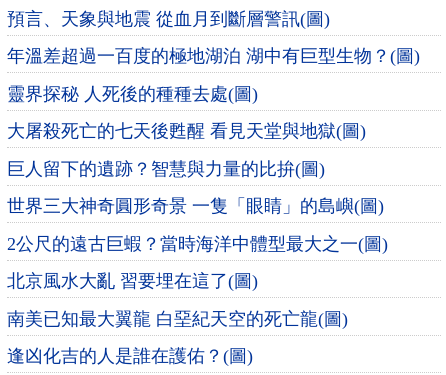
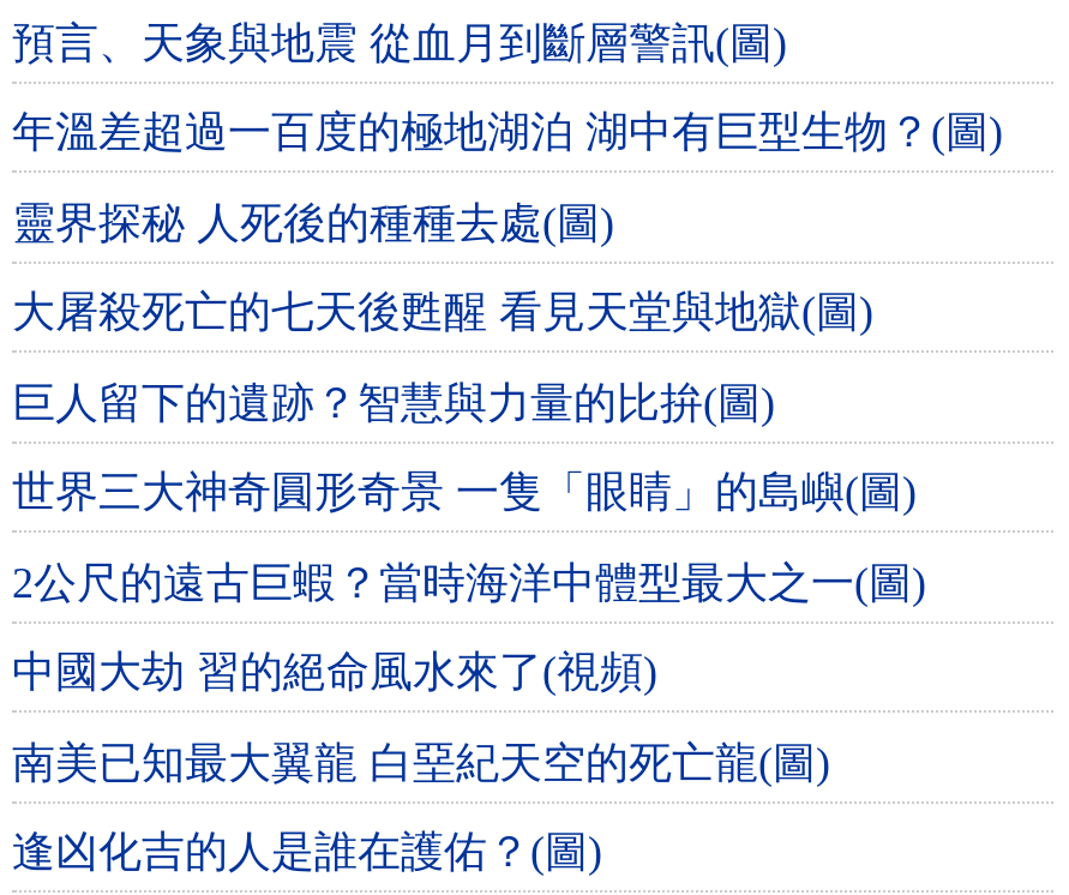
- 北京風水大亂 習要埋在這了(圖)
+ 中國大劫 習的絕命風水來了(視頻)
